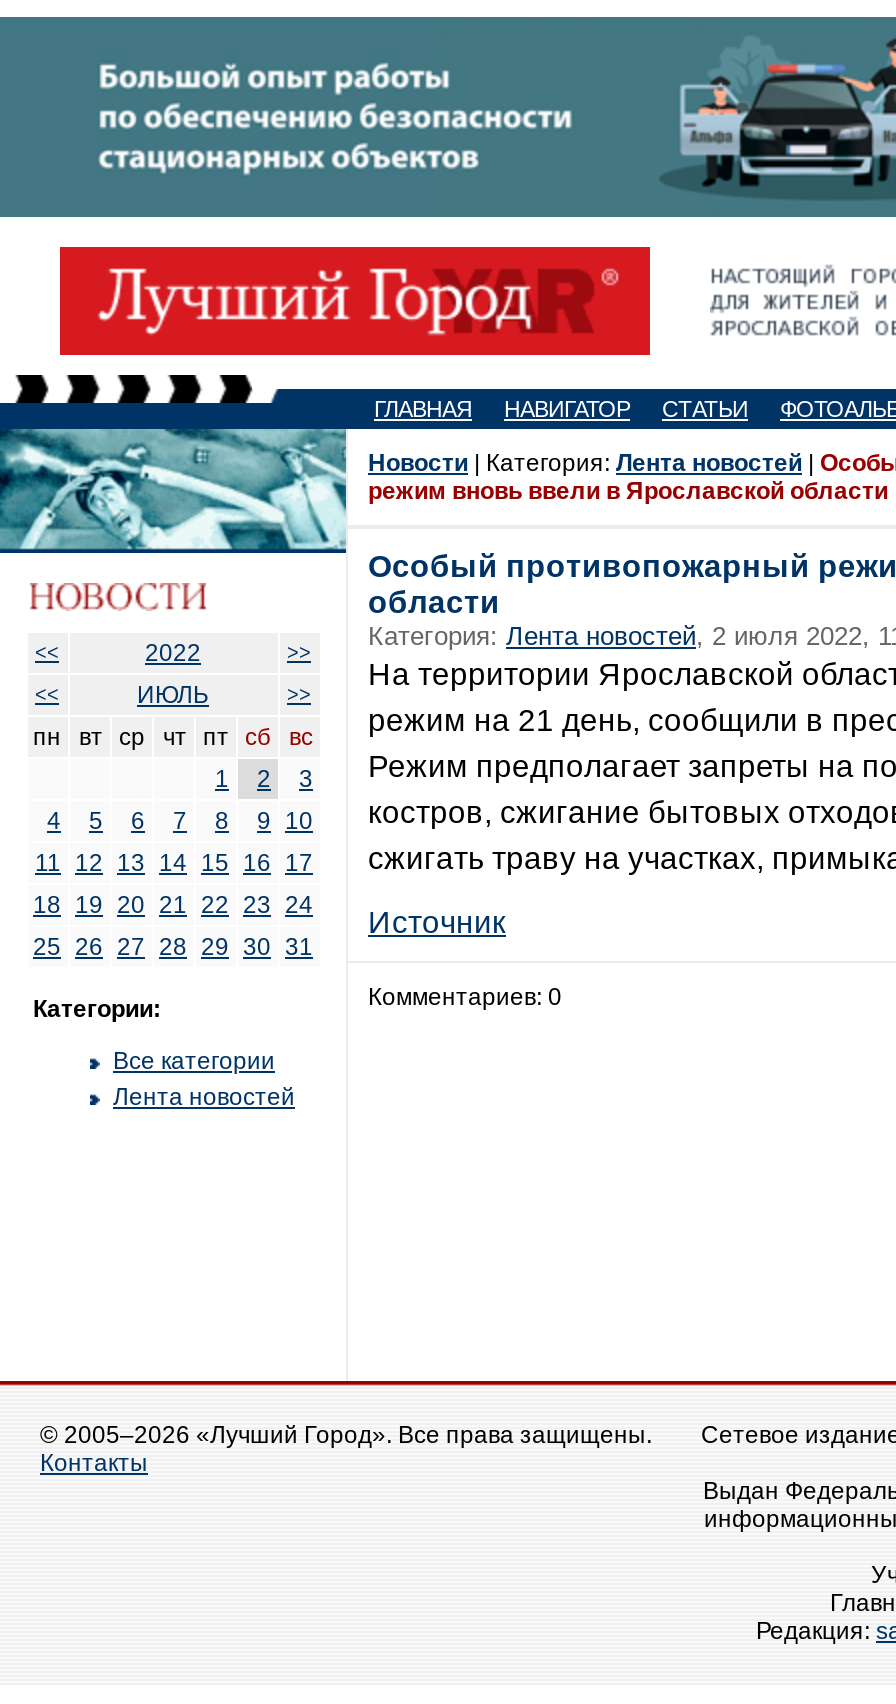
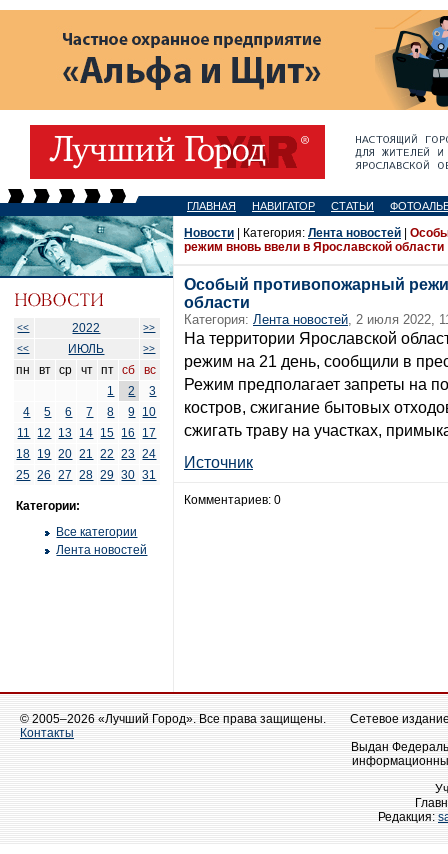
- [image]
+ [image]
